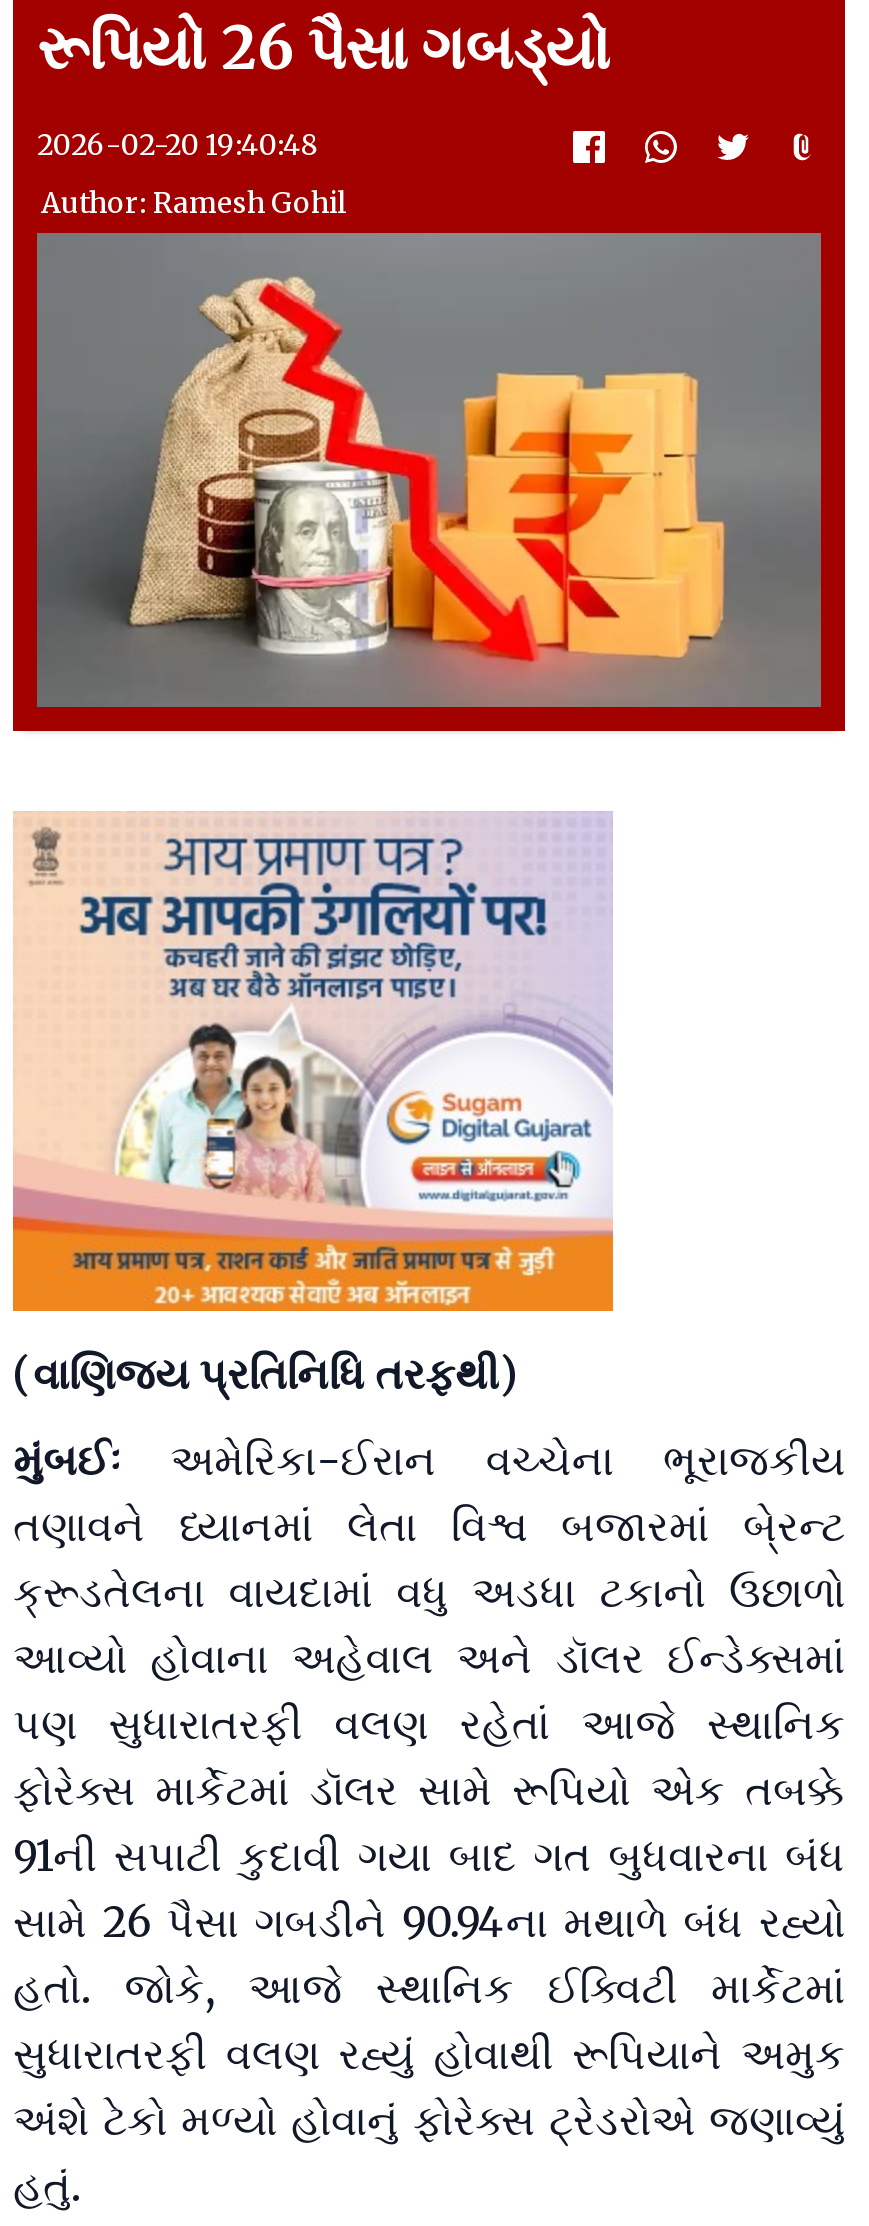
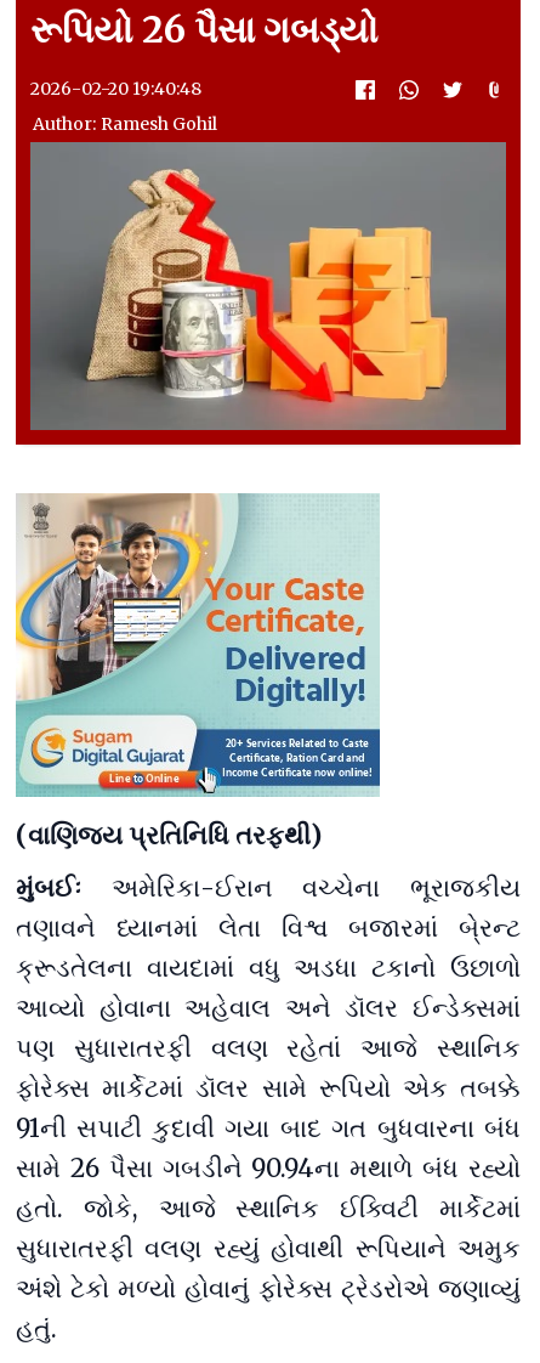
- [image]
+ [image]
